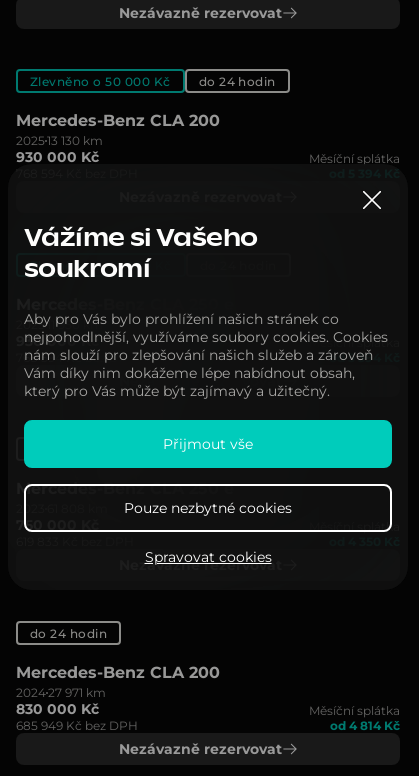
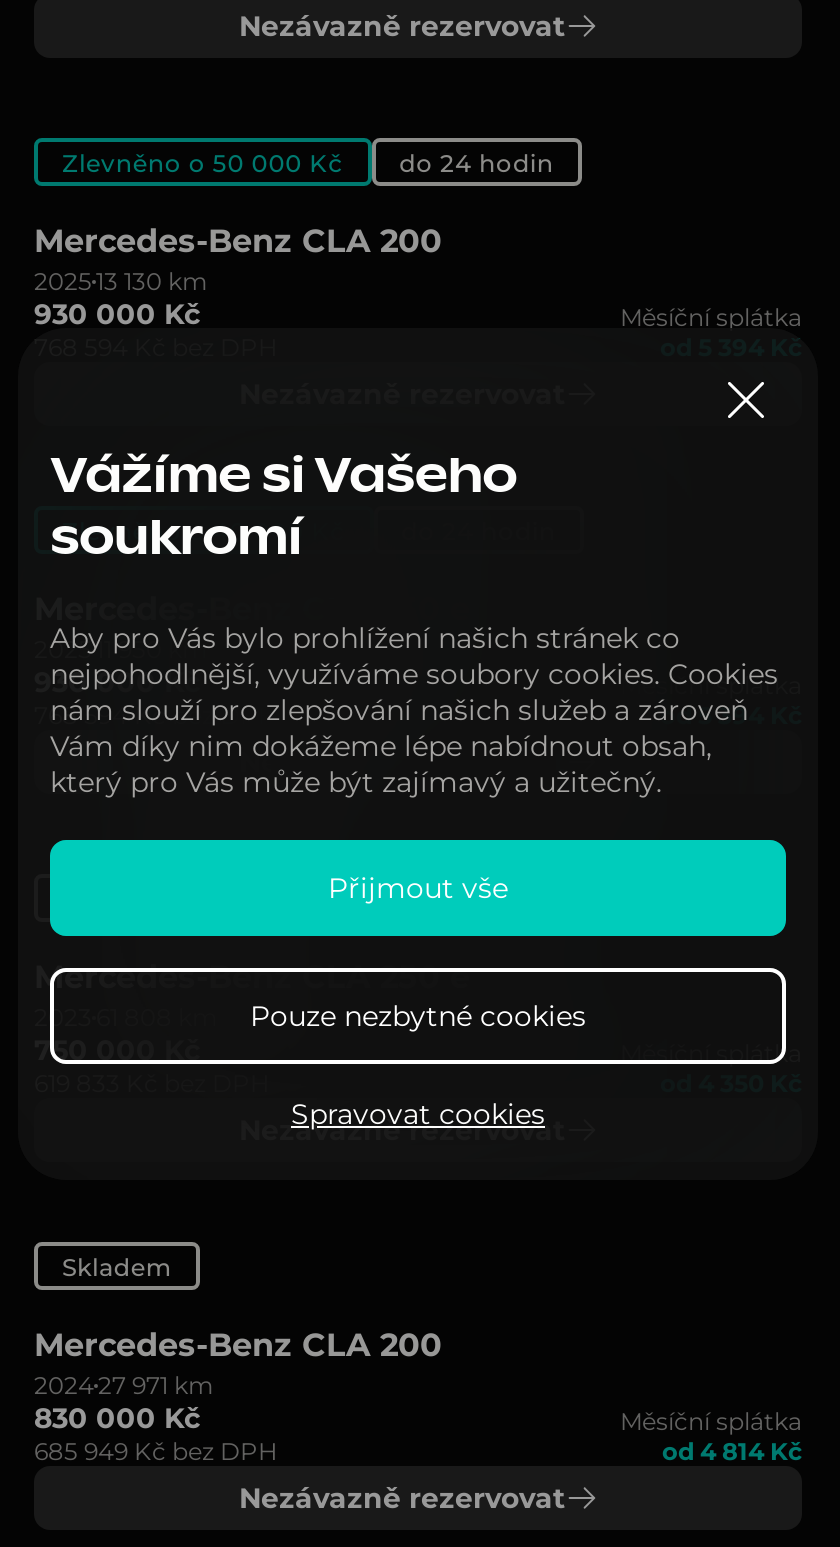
- do 24 hodin
+ Skladem
